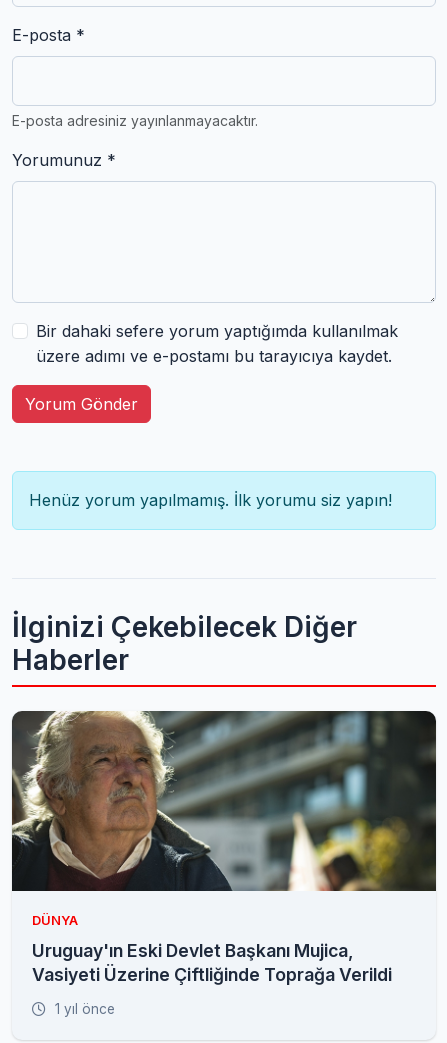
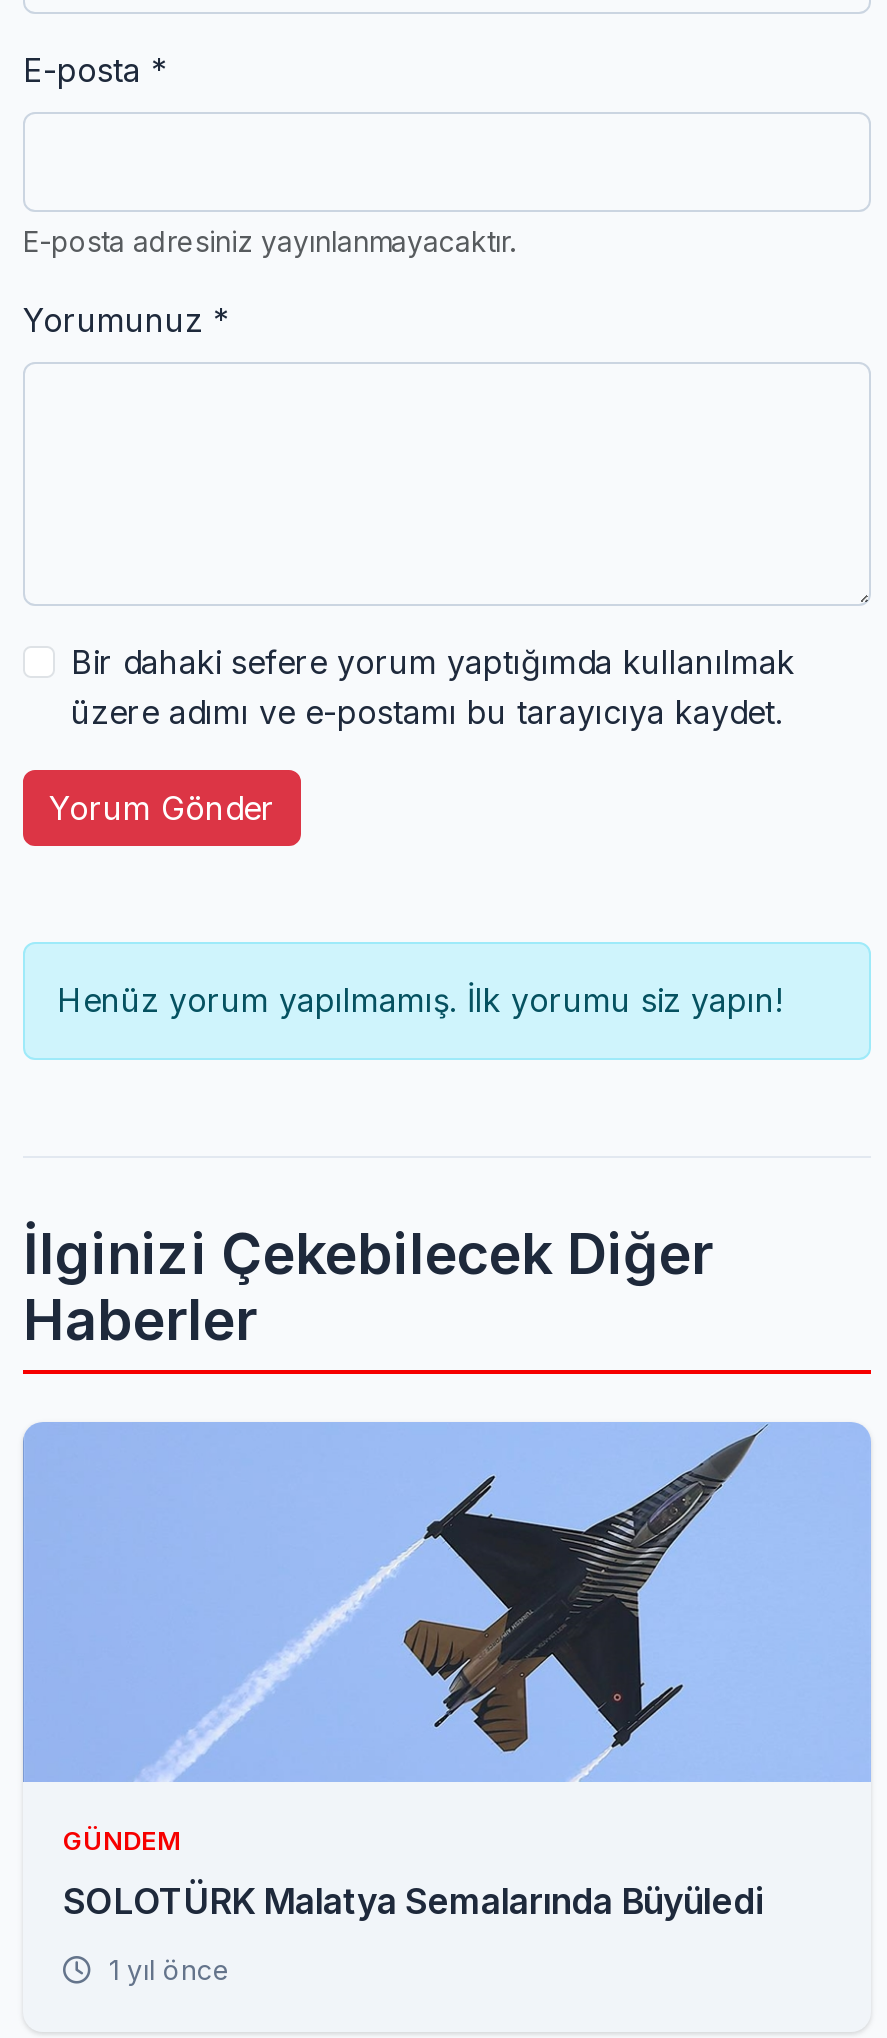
- [image]
- DÜNYA
+ [image]
+ GÜNDEM

- Uruguay'ın Eski Devlet Başkanı Mujica,
- Vasiyeti Üzerine Çiftliğinde Toprağa Verildi
+ SOLOTÜRK Malatya Semalarında Büyüledi
